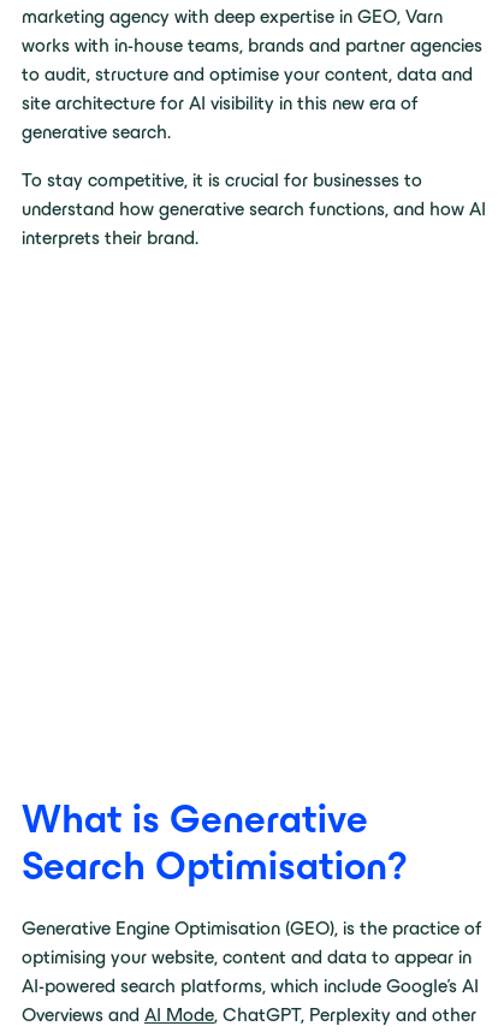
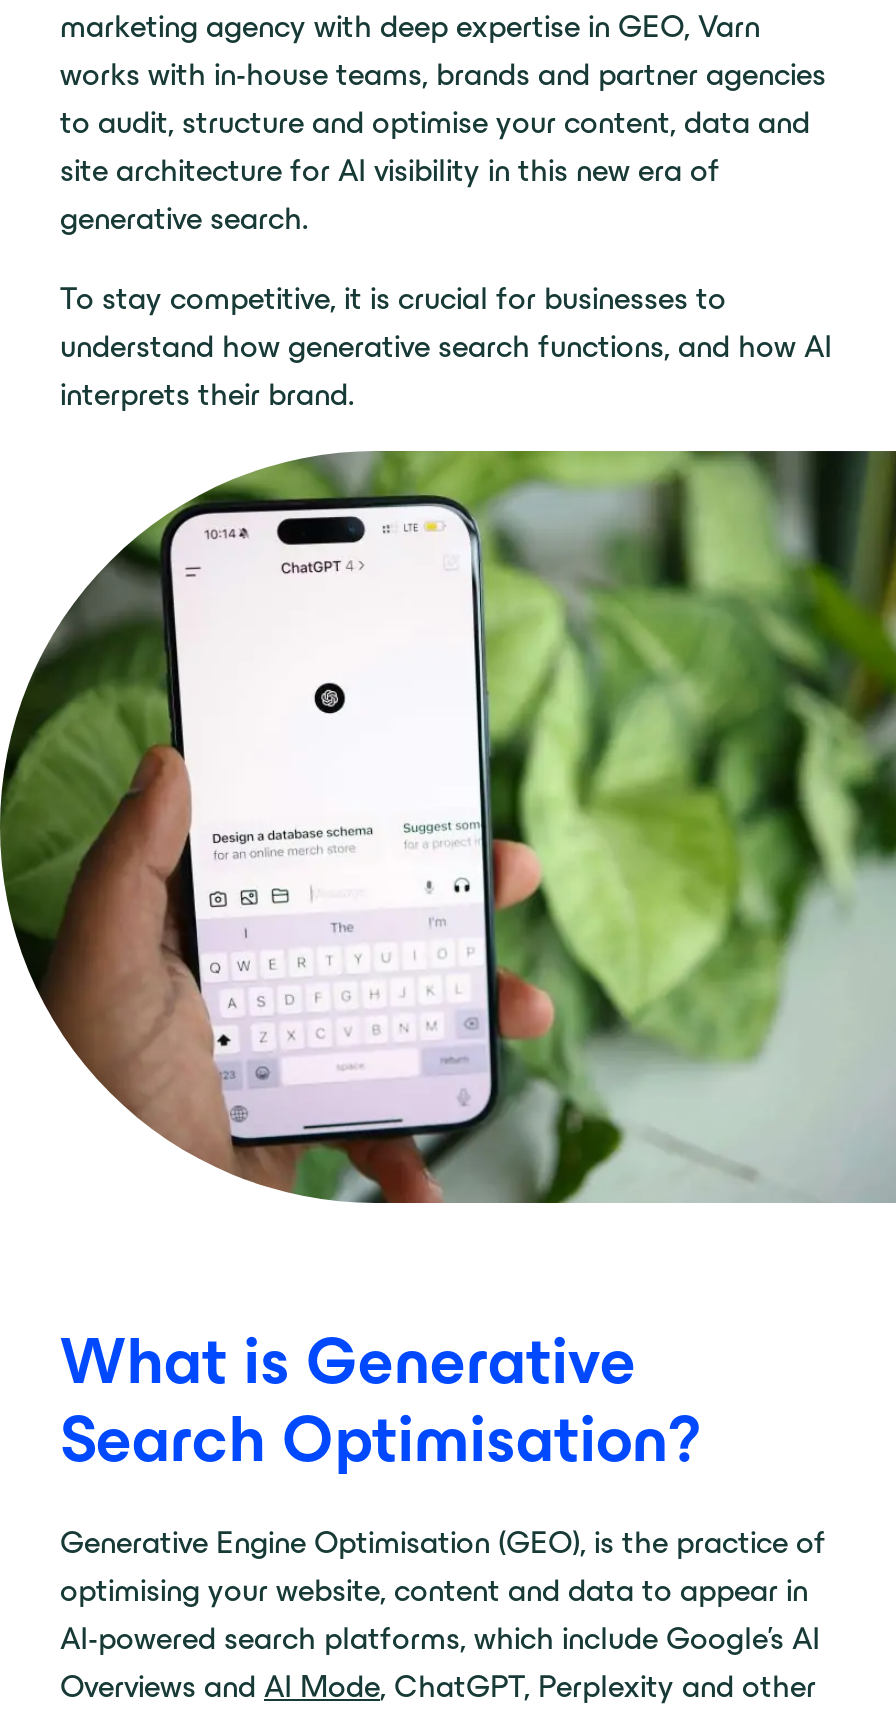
+ [image]
